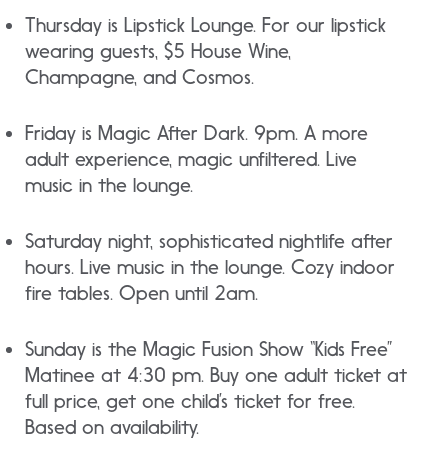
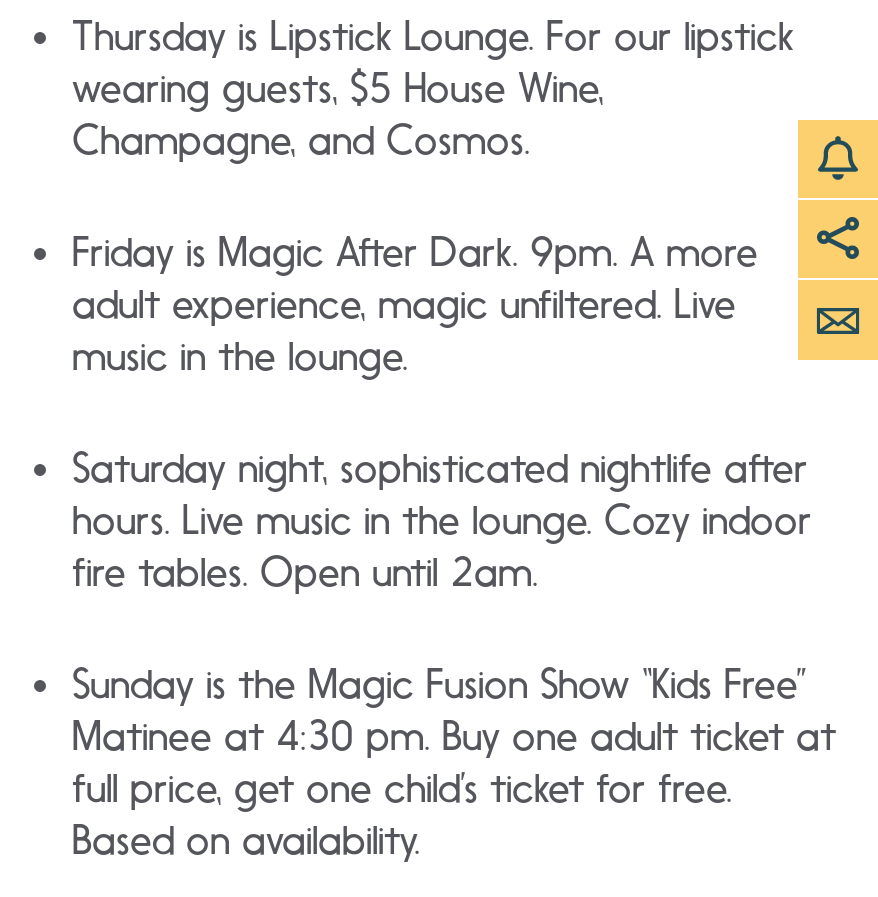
+ [image]
